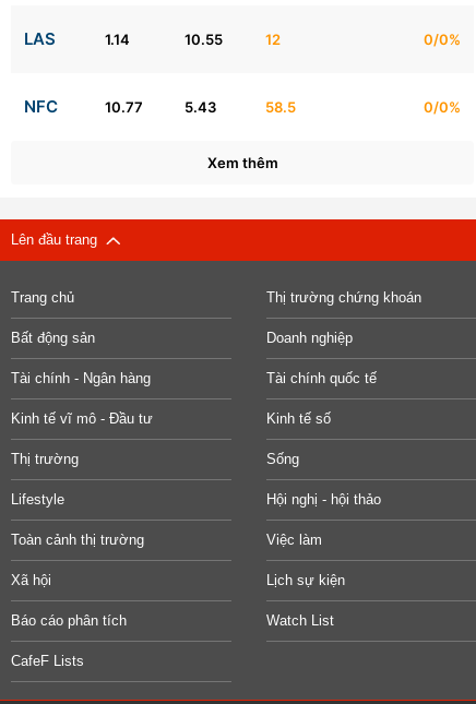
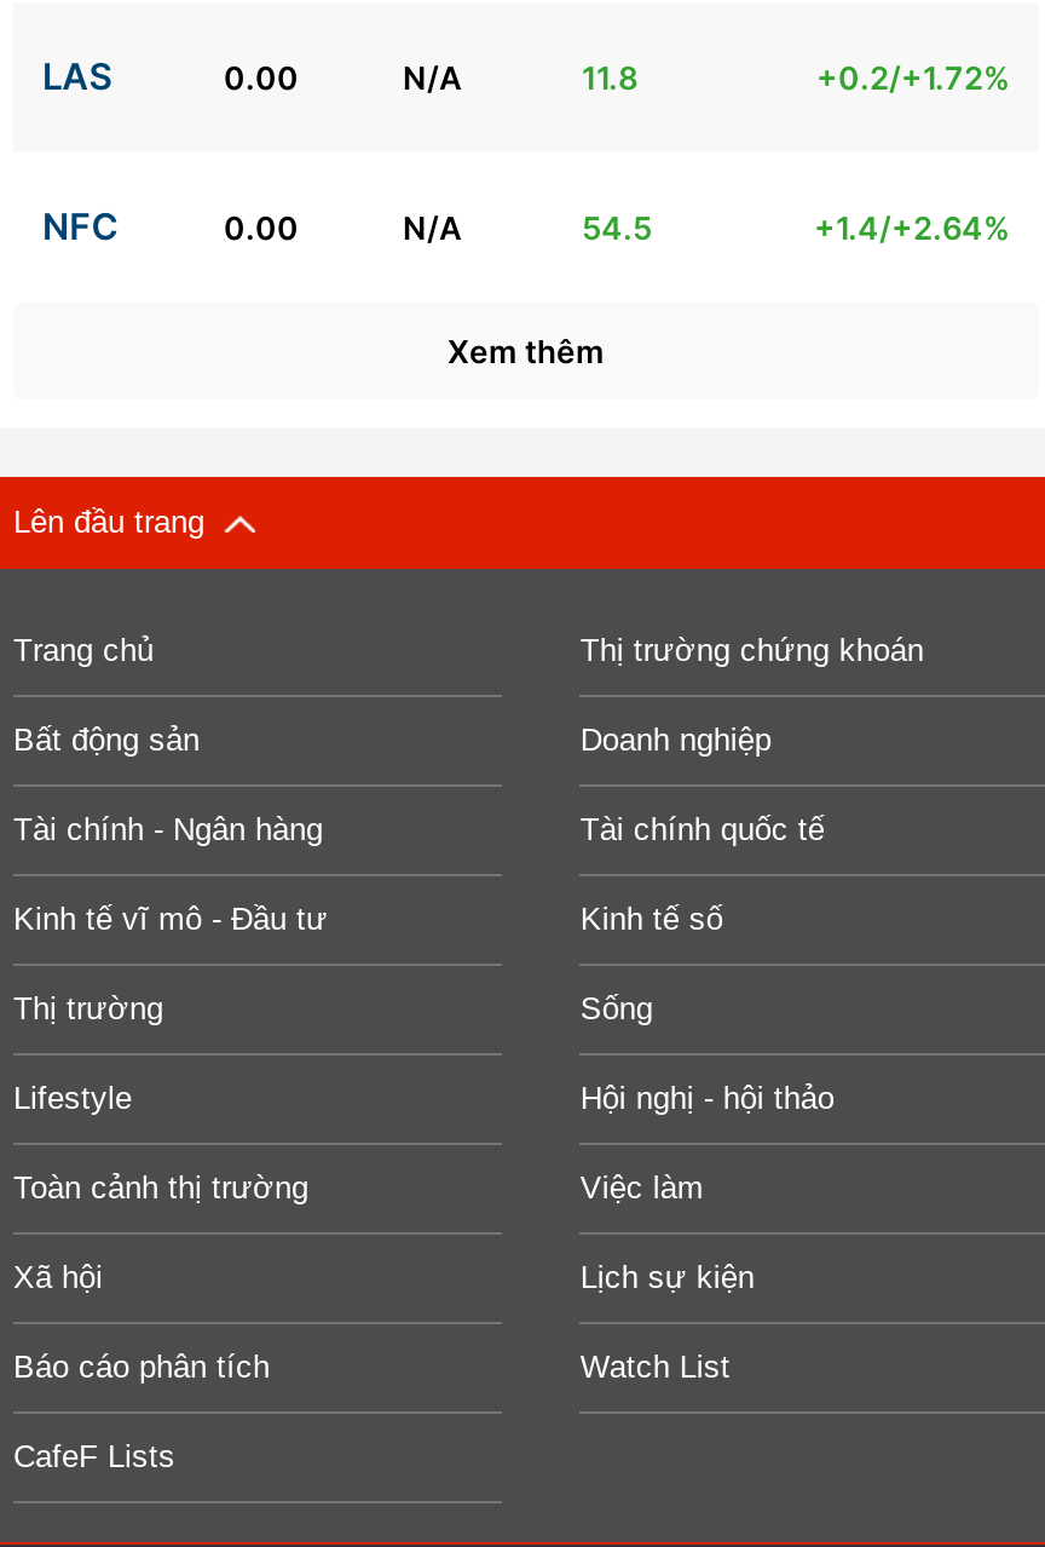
- 1.14
- 10.55
- 12
- 0/0%
+ 0.00
+ N/A
+ 11.8
+ +0.2/+1.72%

- 10.77
- 5.43
- 58.5
- 0/0%
+ 0.00
+ N/A
+ 54.5
+ +1.4/+2.64%
